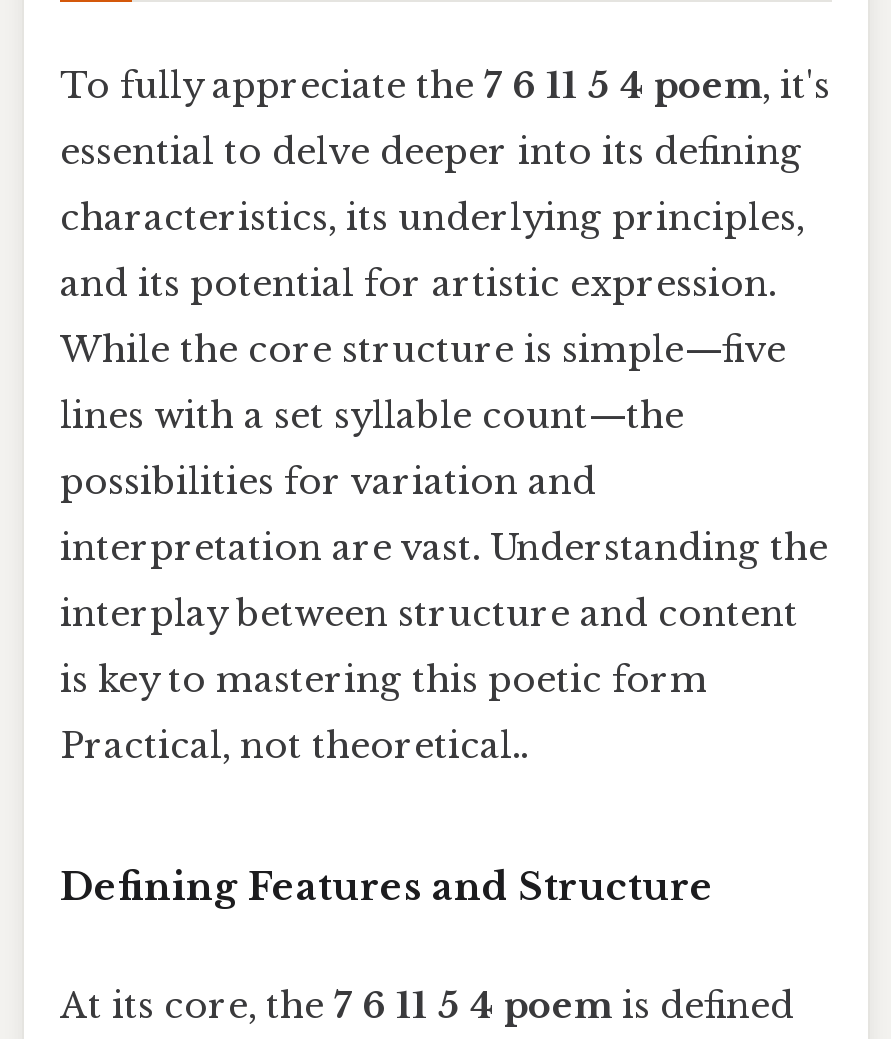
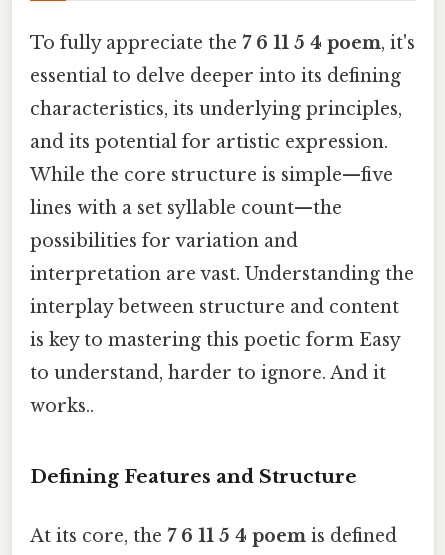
- is key to mastering this poetic form
- Practical, not theoretical..
+ is key to mastering this poetic form Easy
+ to understand, harder to ignore. And it
+ works..
